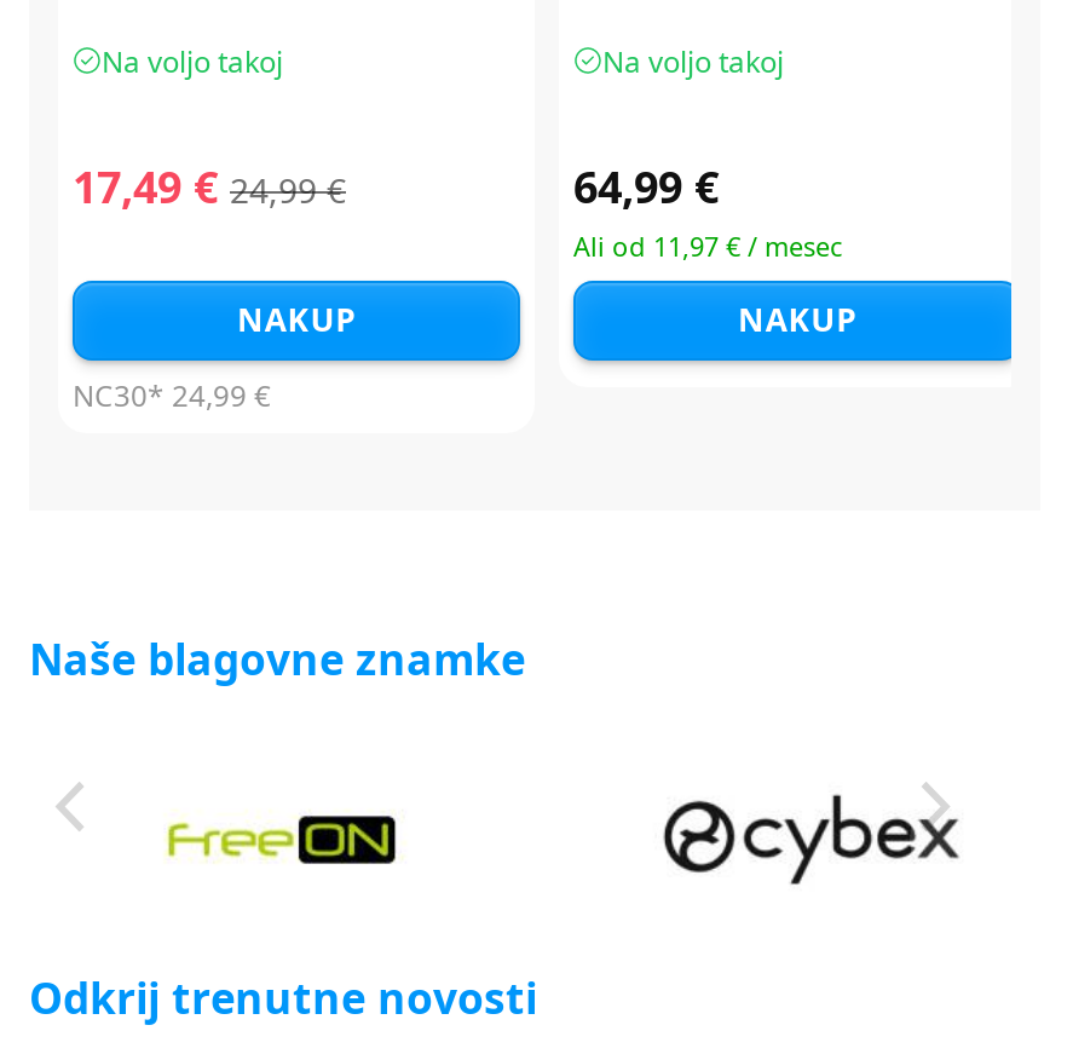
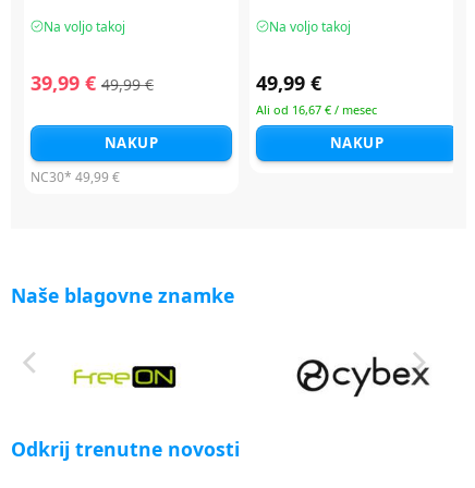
- 17,49 € 24,99 €
+ 39,99 € 49,99 €

- 64,99 €
+ 49,99 €

- Ali od 11,97 € / mesec
+ Ali od 16,67 € / mesec

- NC30* 24,99 €
+ NC30* 49,99 €
